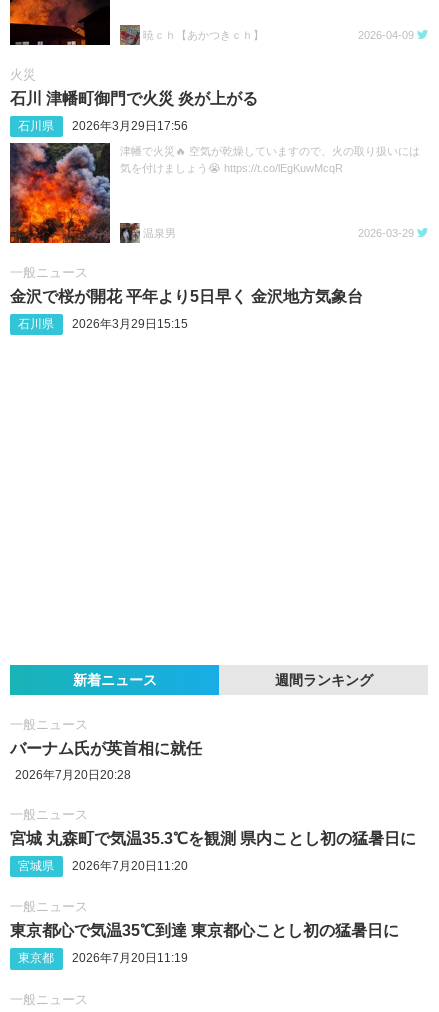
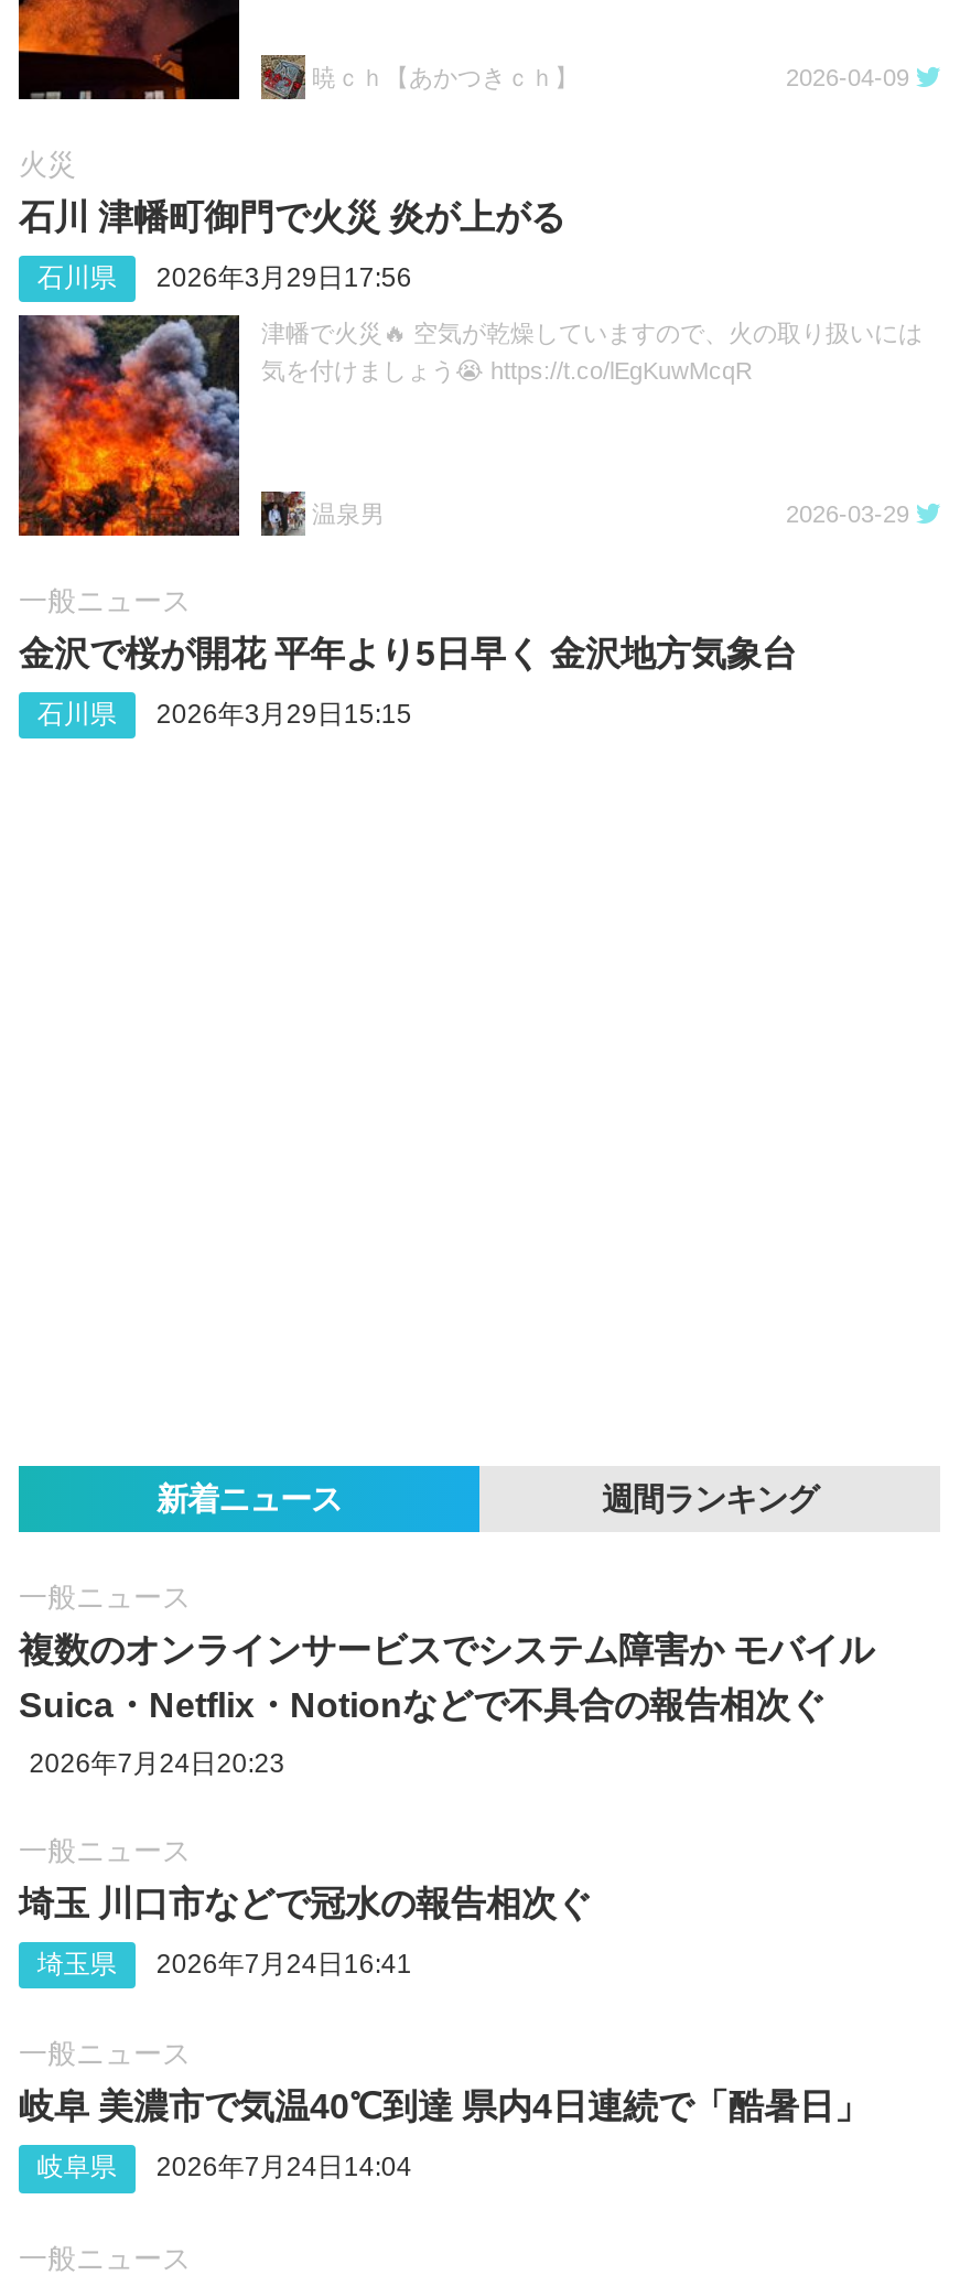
- バーナム氏が英首相に就任
- 2026年7月20日20:28
+ 複数のオンラインサービスでシステム障害か モバイル
+ Suica・Netflix・Notionなどで不具合の報告相次ぐ
+ 2026年7月24日20:23

- 宮城 丸森町で気温35.3℃を観測 県内ことし初の猛暑日に
+ 埼玉 川口市などで冠水の報告相次ぐ

- 宮城県
- 2026年7月20日11:20
+ 埼玉県
+ 2026年7月24日16:41

- 東京都心で気温35℃到達 東京都心ことし初の猛暑日に
+ 岐阜 美濃市で気温40℃到達 県内4日連続で「酷暑日」

- 東京都
- 2026年7月20日11:19
+ 岐阜県
+ 2026年7月24日14:04
